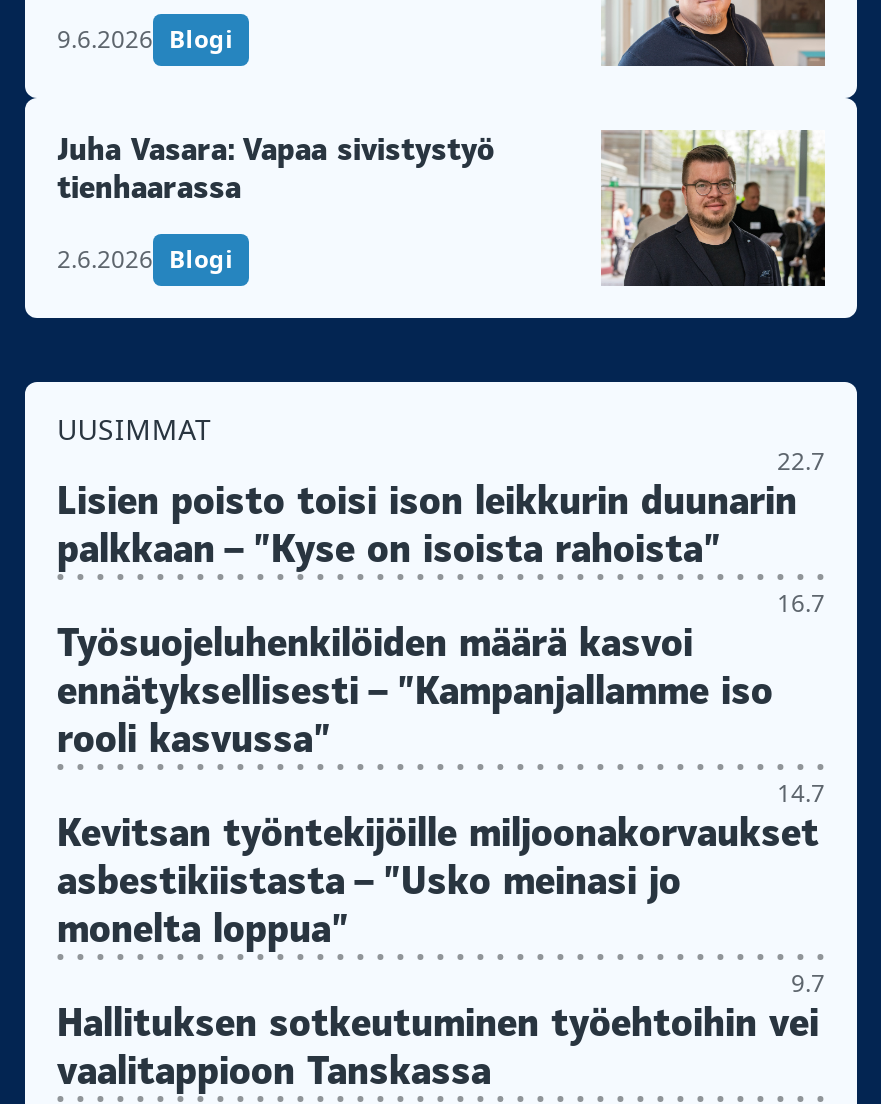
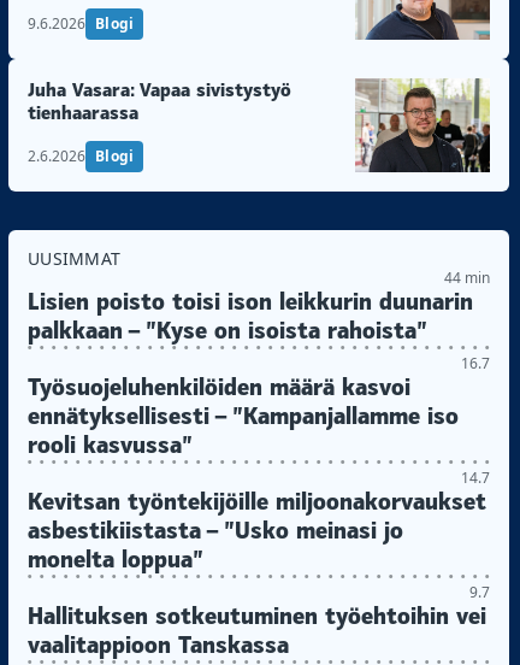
- 22.7
+ 44 min
